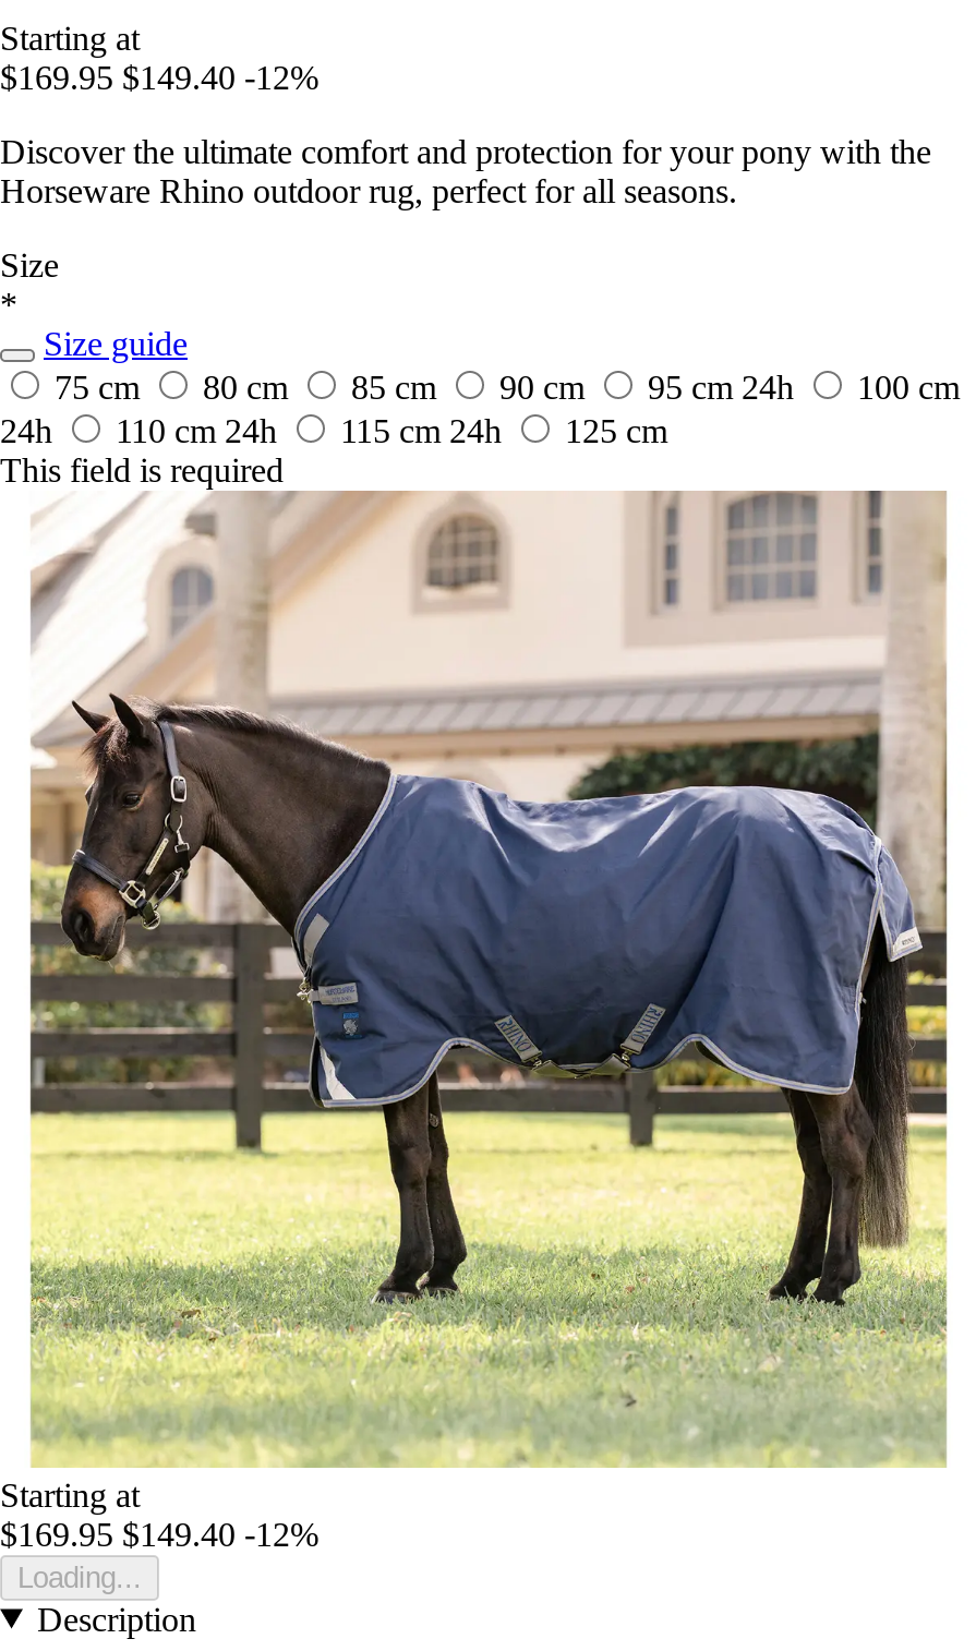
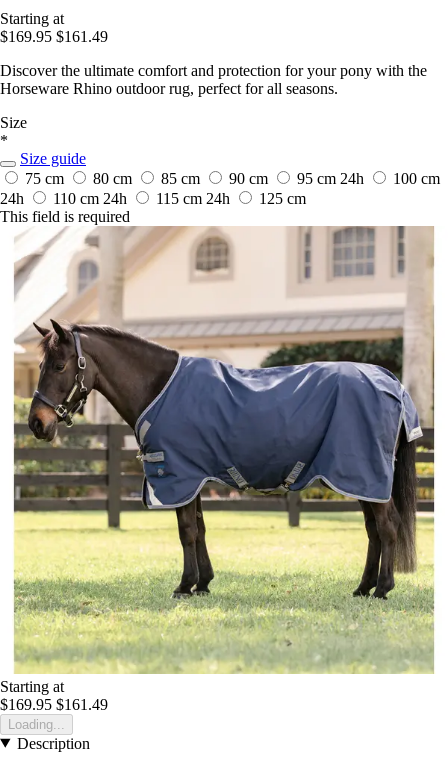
- $169.95 $149.40 -12%
+ $169.95 $161.49

- $169.95 $149.40 -12%
+ $169.95 $161.49
